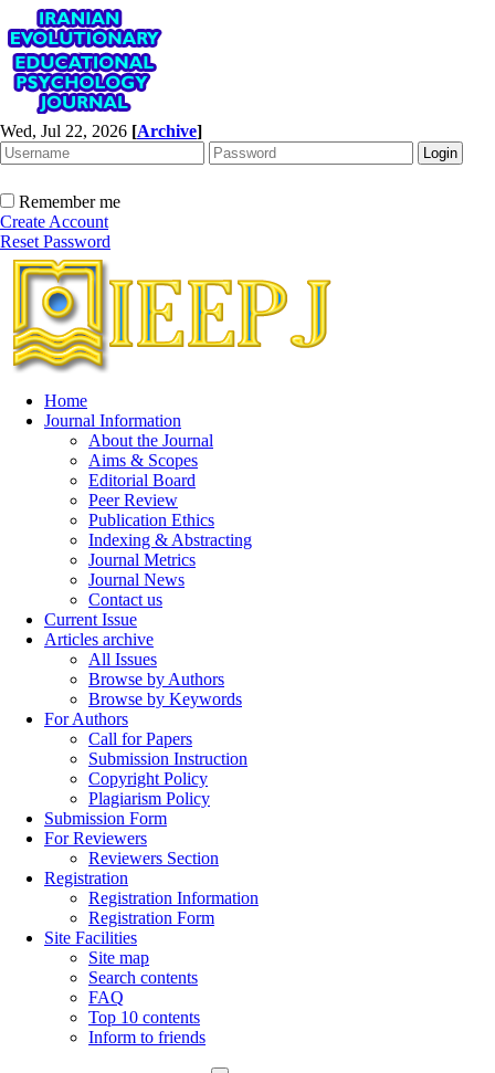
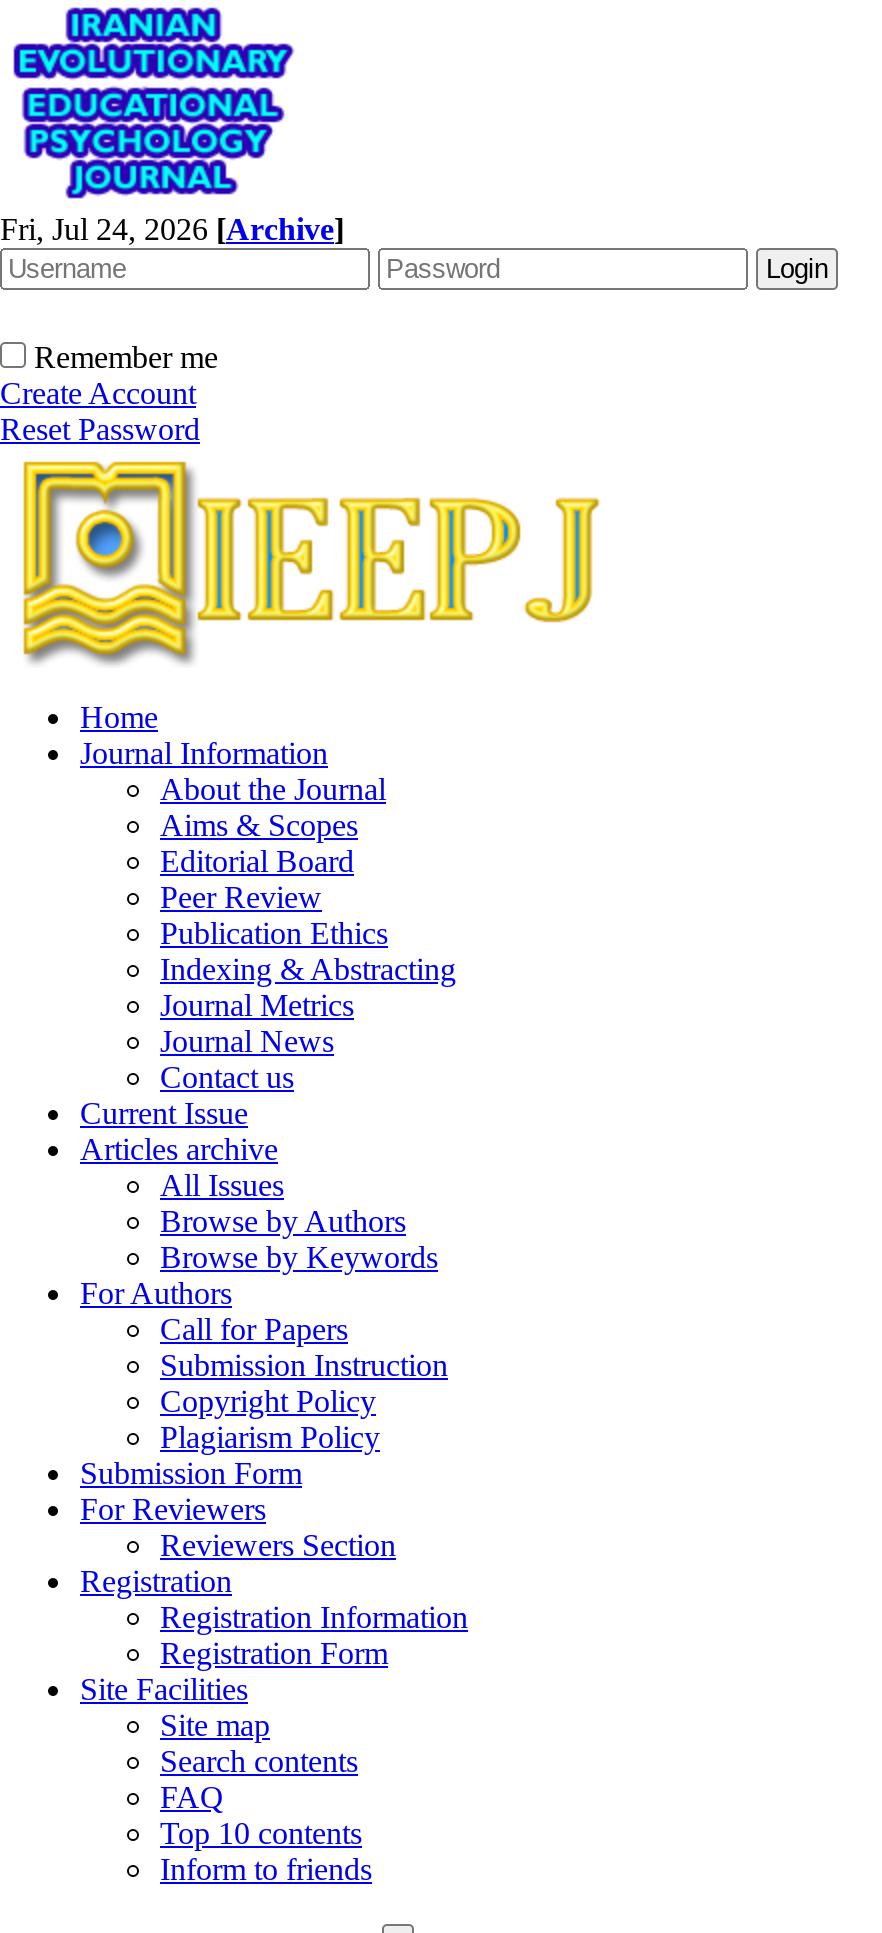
- Wed, Jul 22, 2026 [Archive]
+ Fri, Jul 24, 2026 [Archive]
